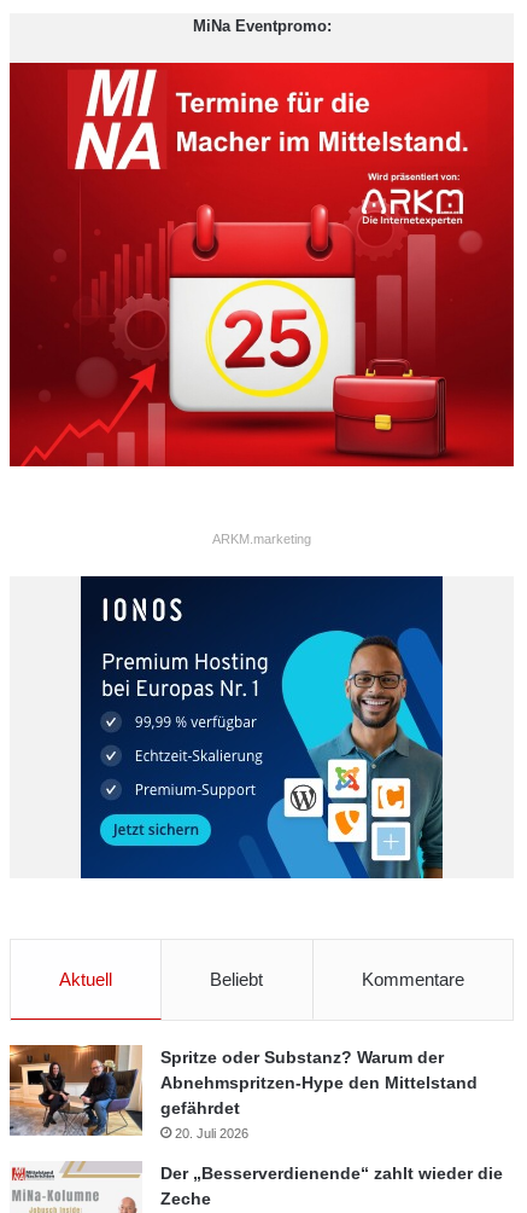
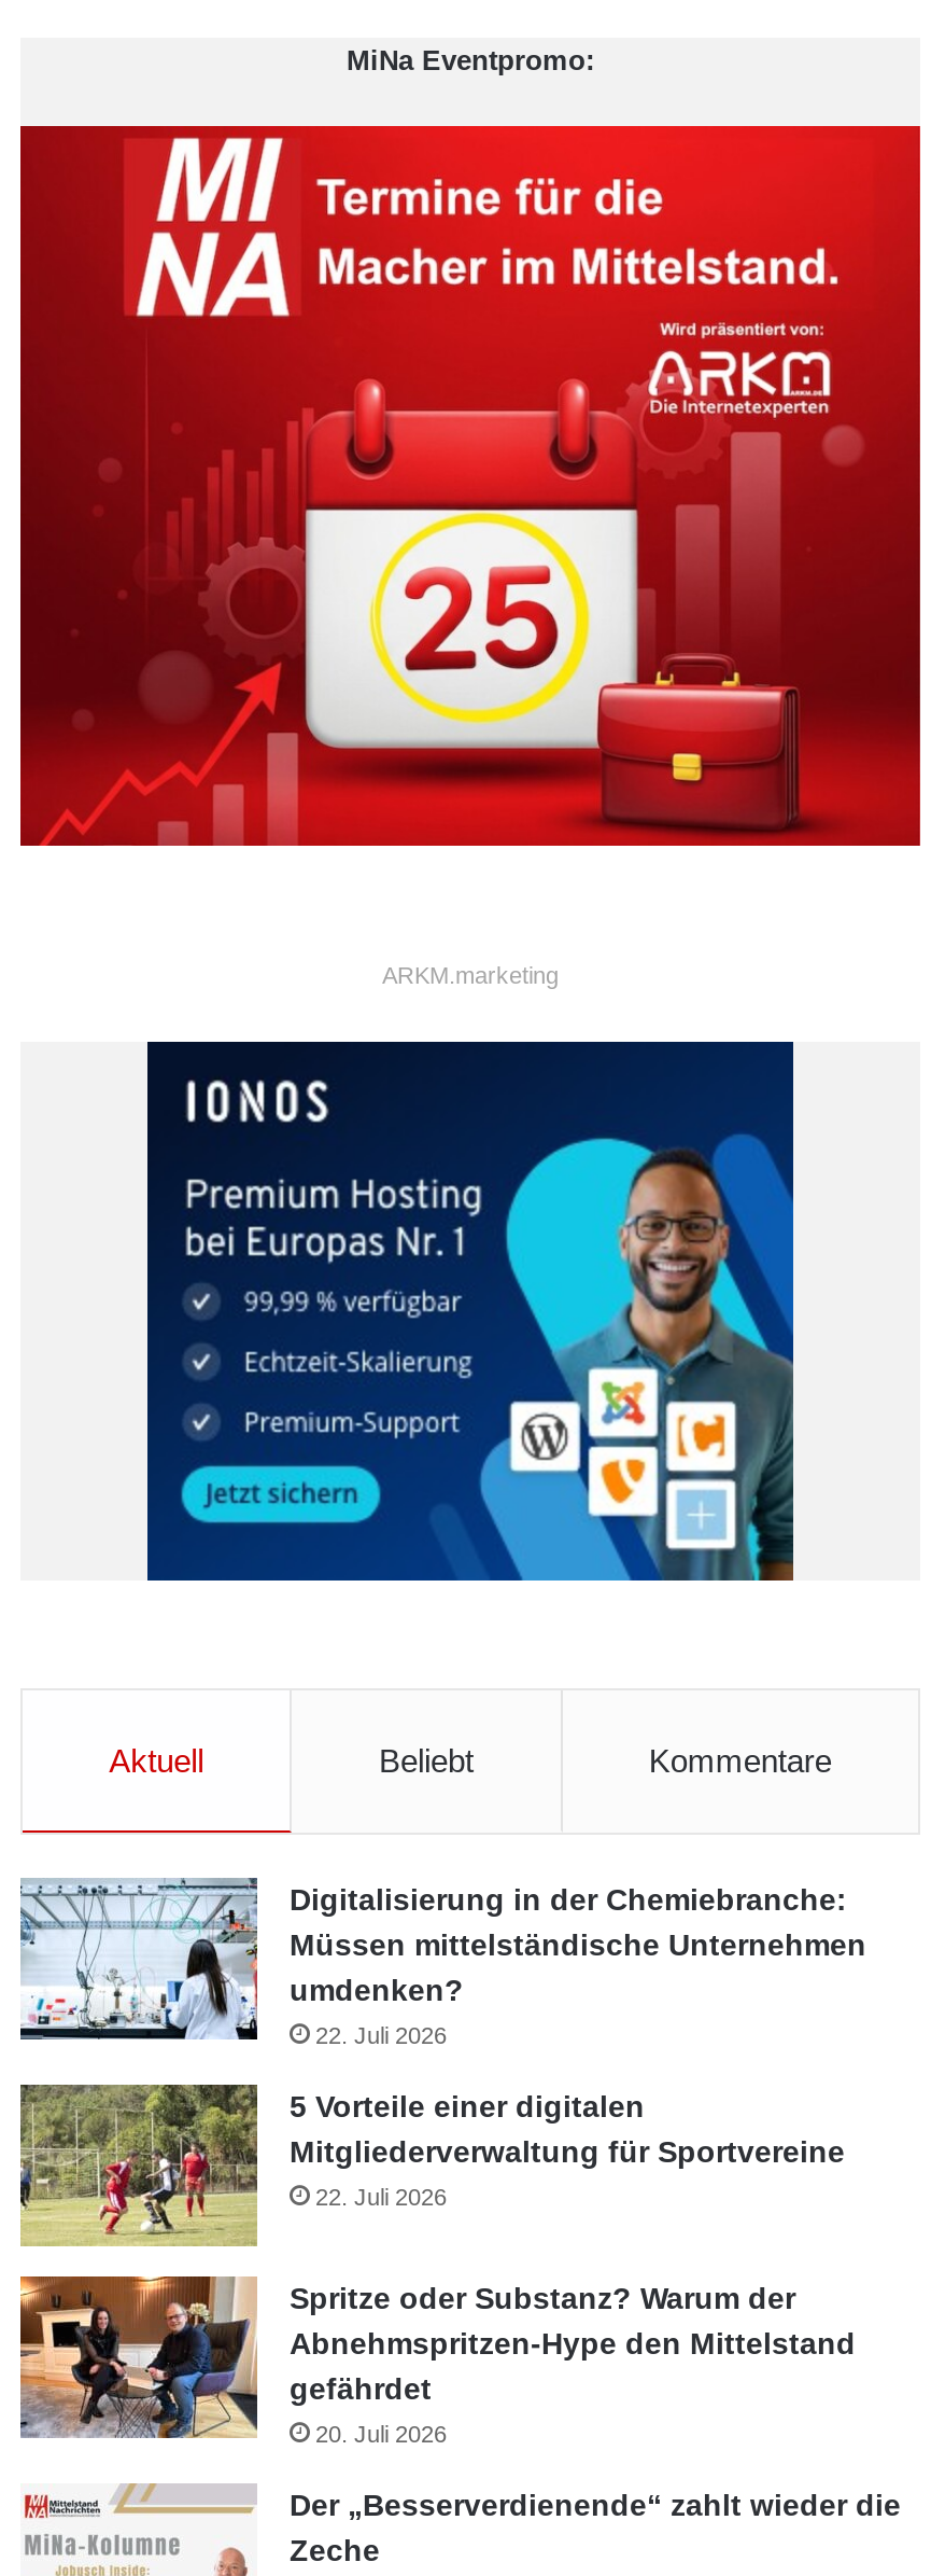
+ [image]
+ Digitalisierung in der Chemiebranche:
+ Müssen mittelständische Unternehmen
+ umdenken?
+ 22. Juli 2026
+ 5 Vorteile einer digitalen
+ Mitgliederverwaltung für Sportvereine
+ 22. Juli 2026

+ [image]
